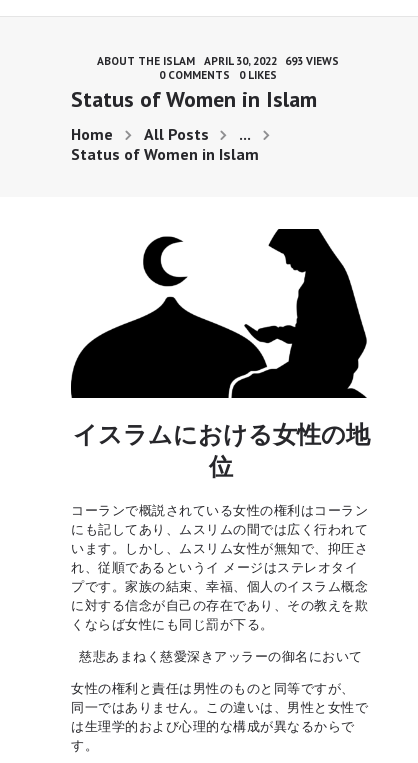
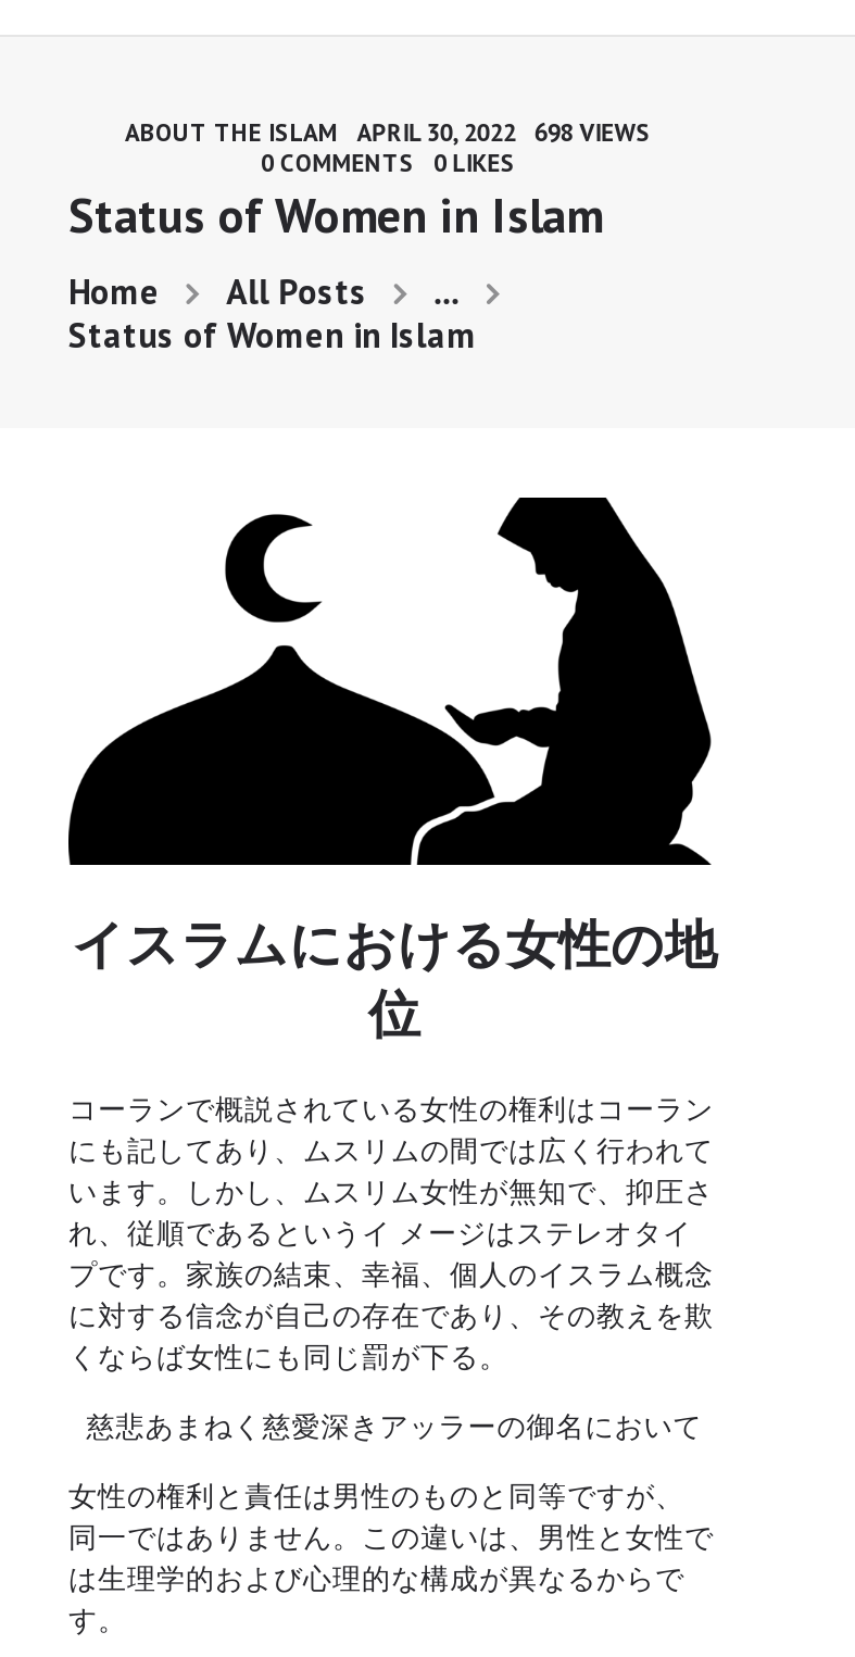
- ABOUT THE ISLAM APRIL 30, 2022 693 VIEWS
+ ABOUT THE ISLAM APRIL 30, 2022 698 VIEWS
